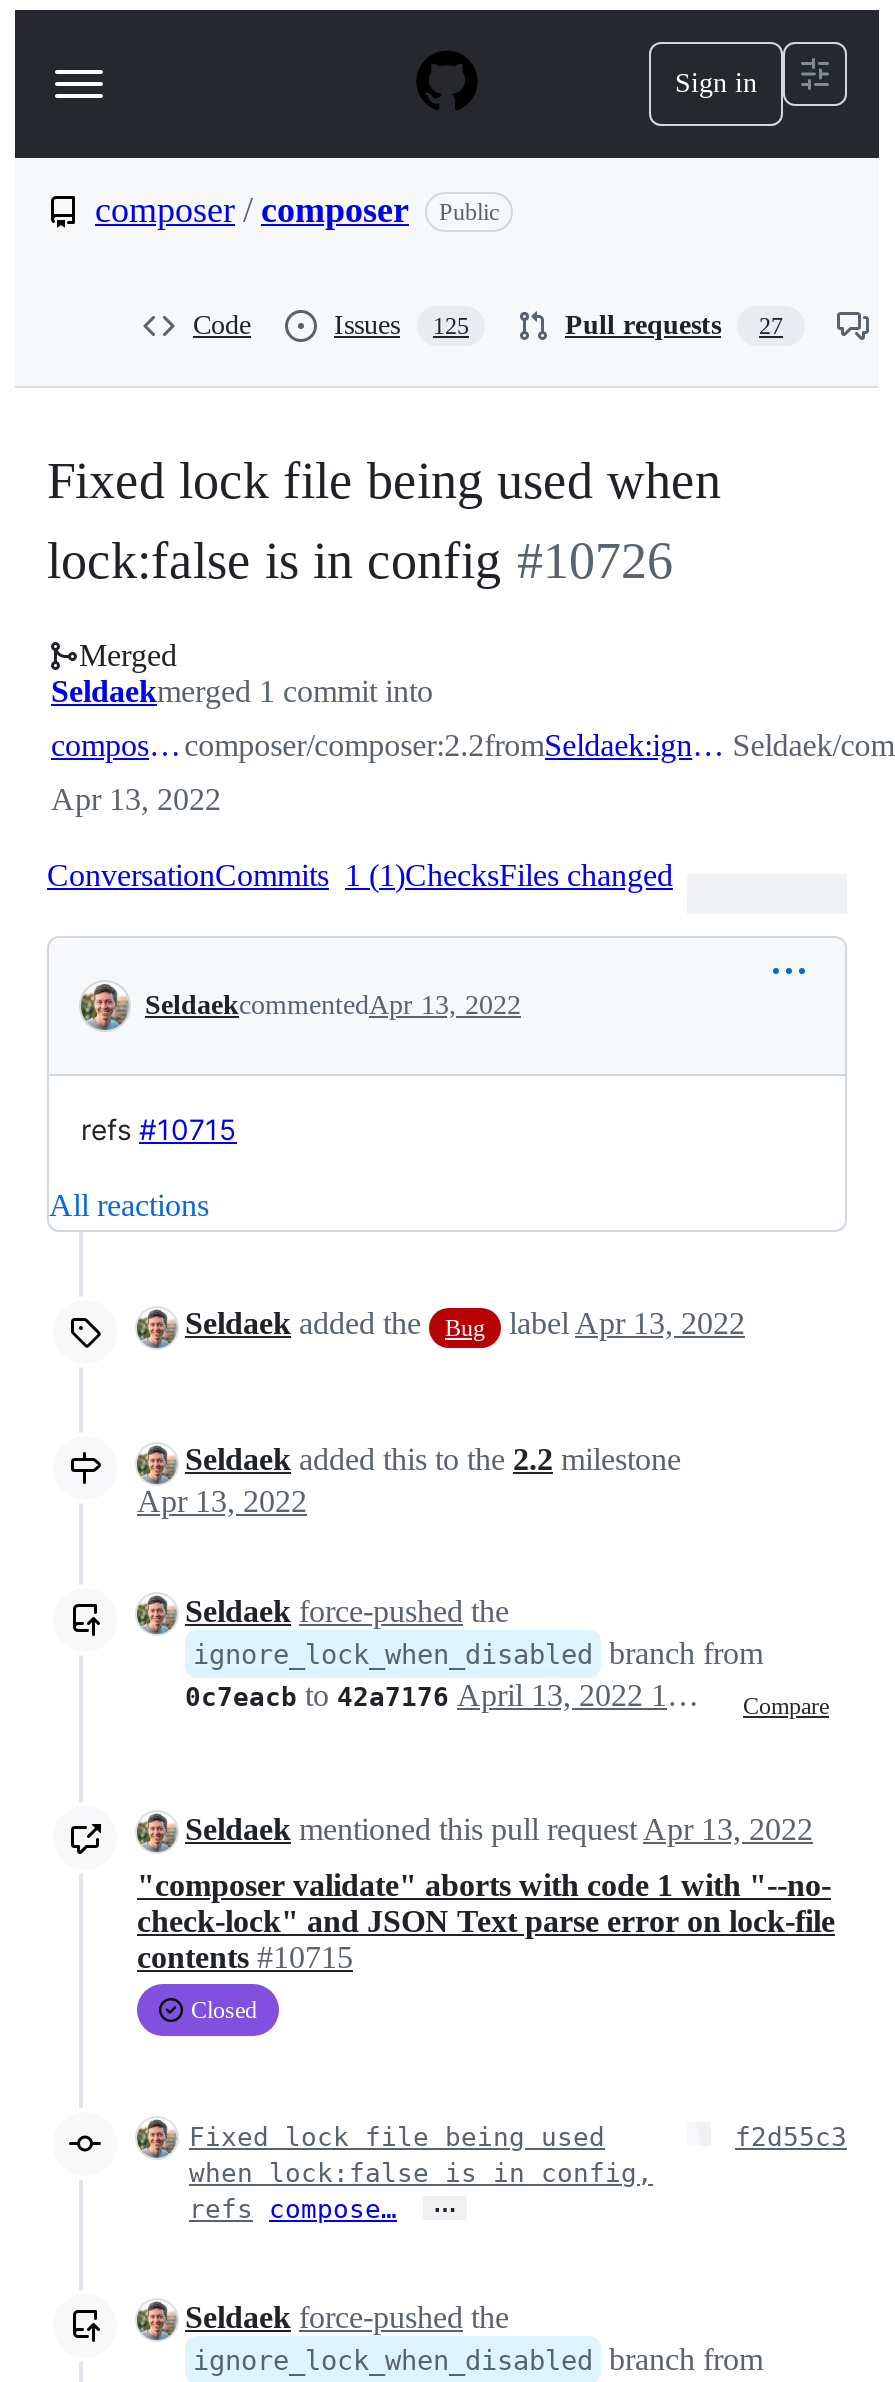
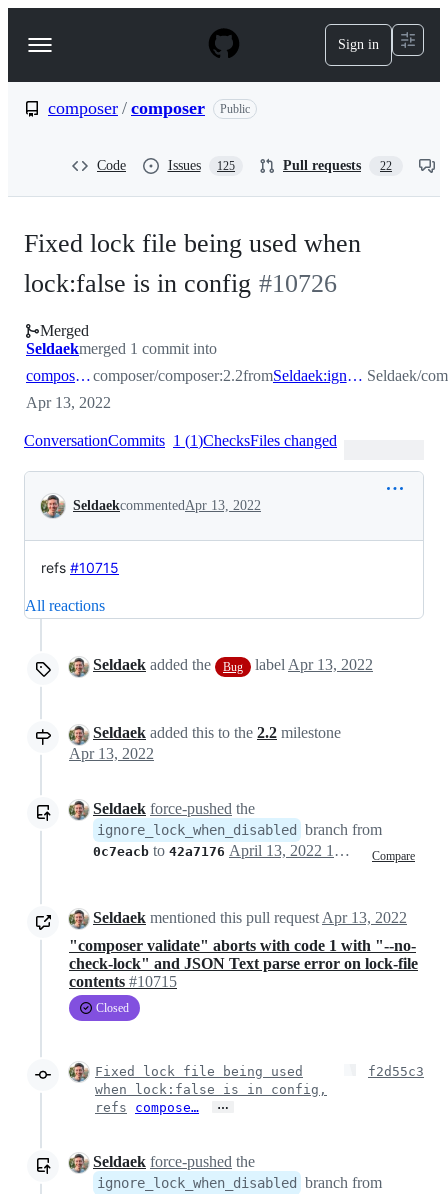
- Pull requests 27
+ Pull requests 22
